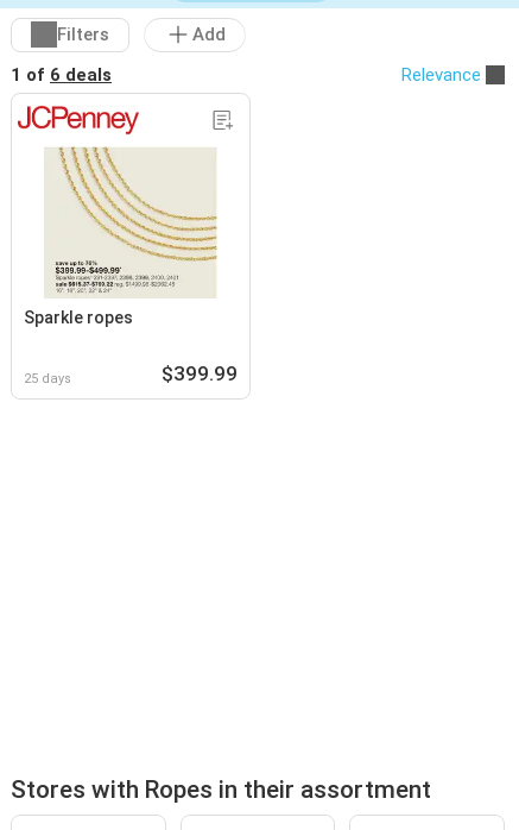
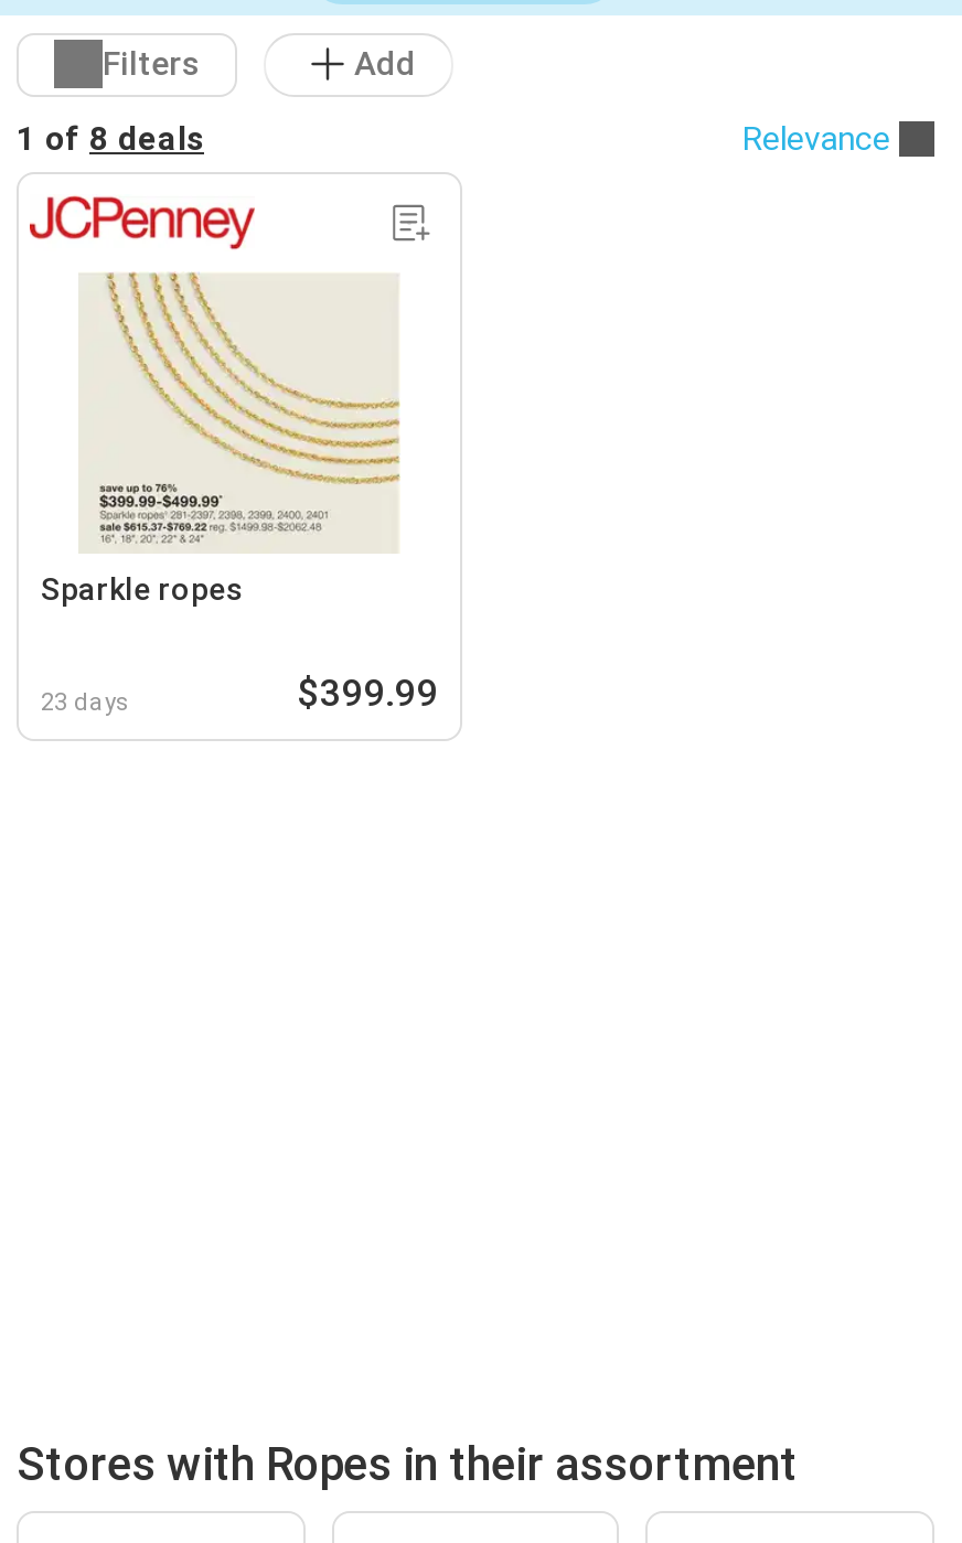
- 1 of 6 deals
+ 1 of 8 deals

- 25 days
+ 23 days
